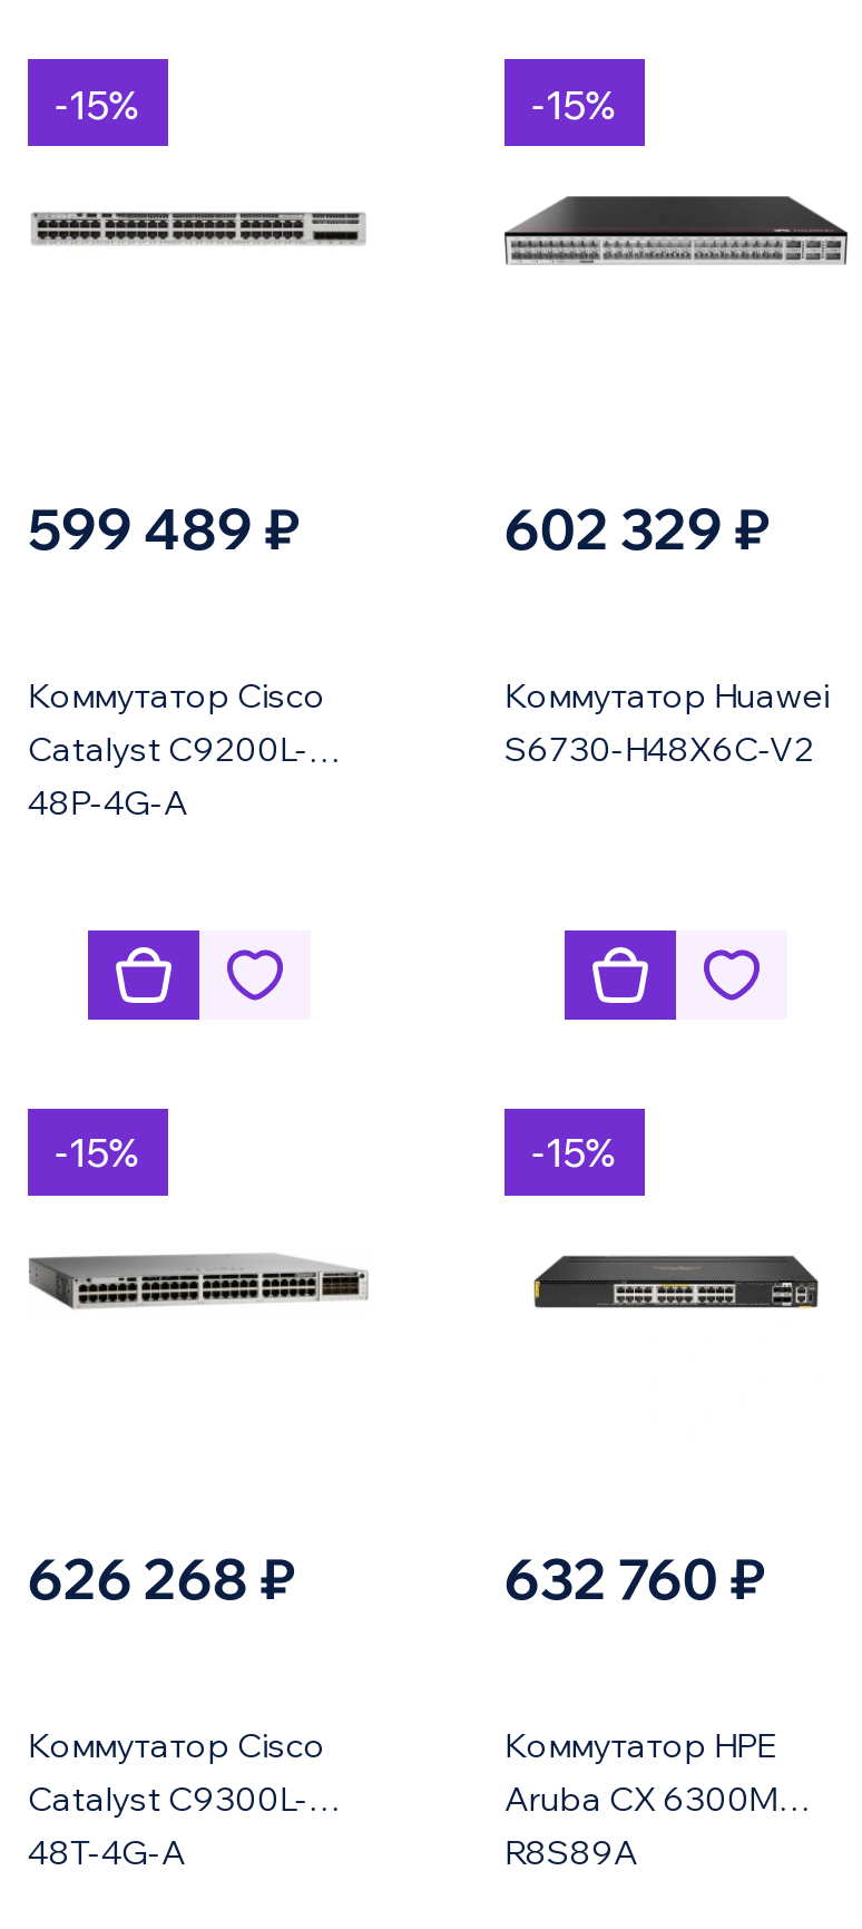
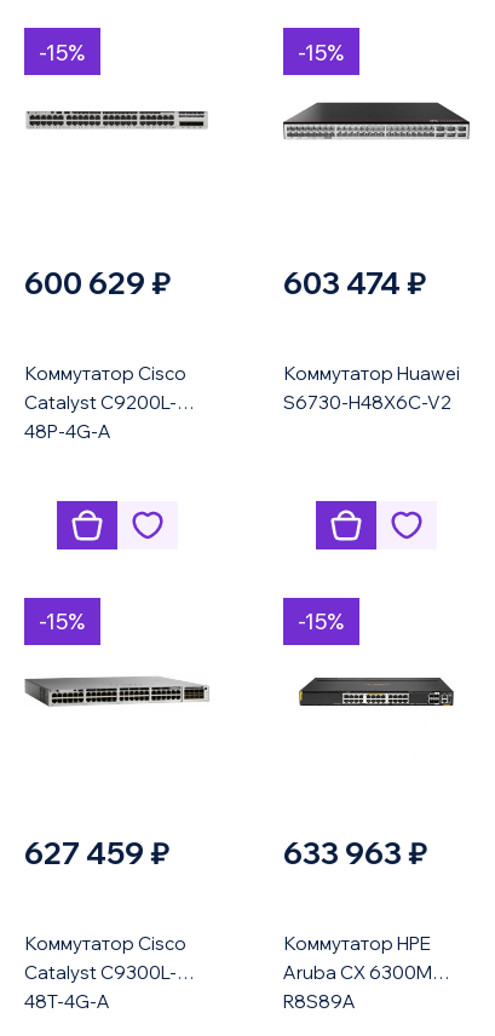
- 599 489 ₽
+ 600 629 ₽

- 602 329 ₽
+ 603 474 ₽

- 626 268 ₽
+ 627 459 ₽

- 632 760 ₽
+ 633 963 ₽
